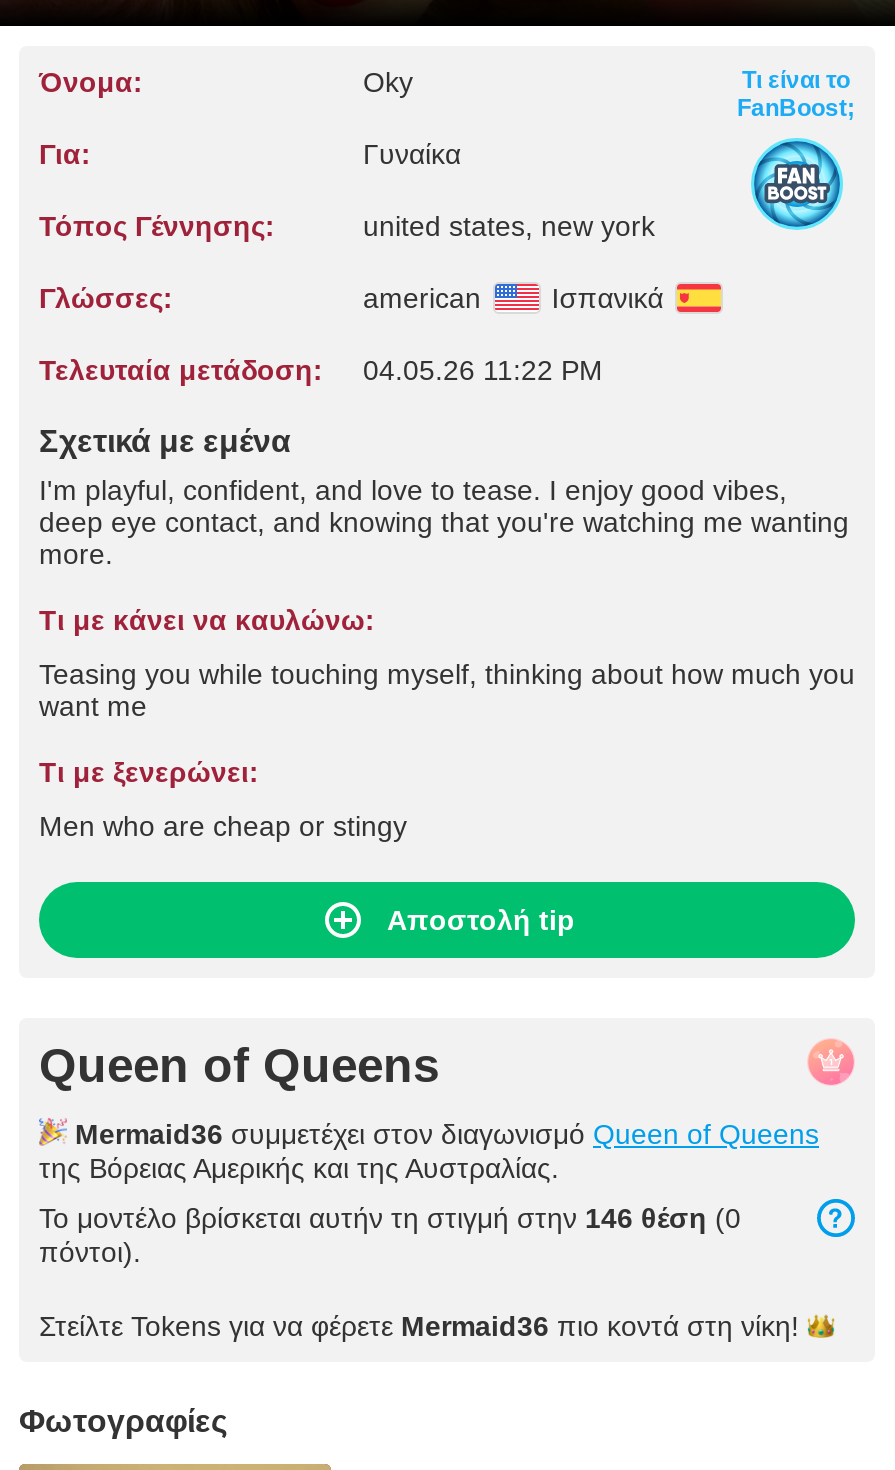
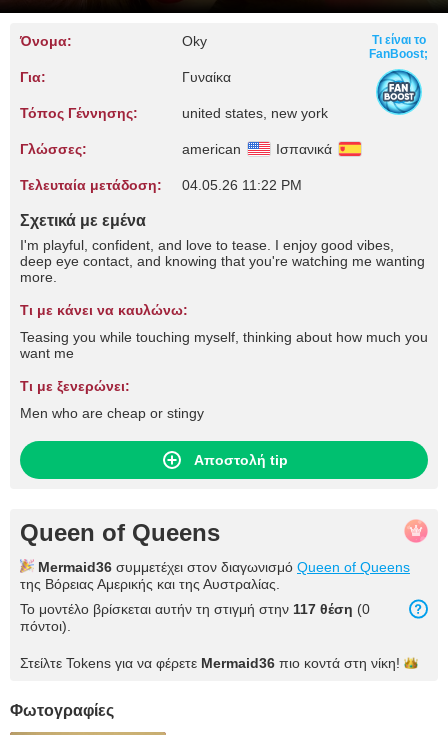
- Το μοντέλο βρίσκεται αυτήν τη στιγμή στην 146 θέση (0
+ Το μοντέλο βρίσκεται αυτήν τη στιγμή στην 117 θέση (0
